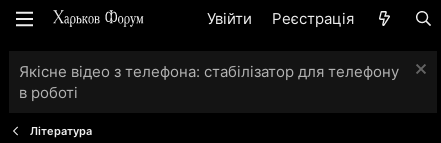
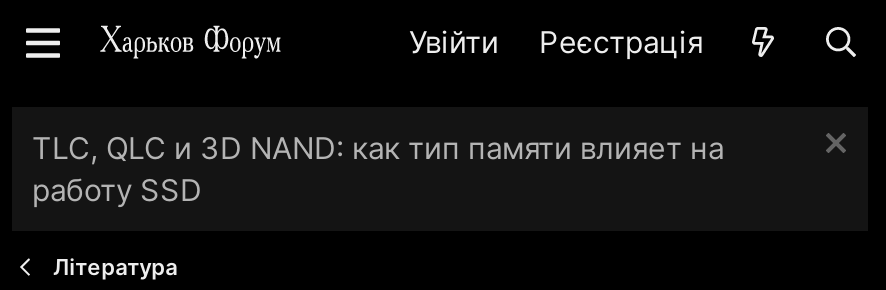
- Якісне відео з телефона: стабілізатор для телефону
- в роботі
+ TLC, QLC и 3D NAND: как тип памяти влияет на
+ работу SSD
